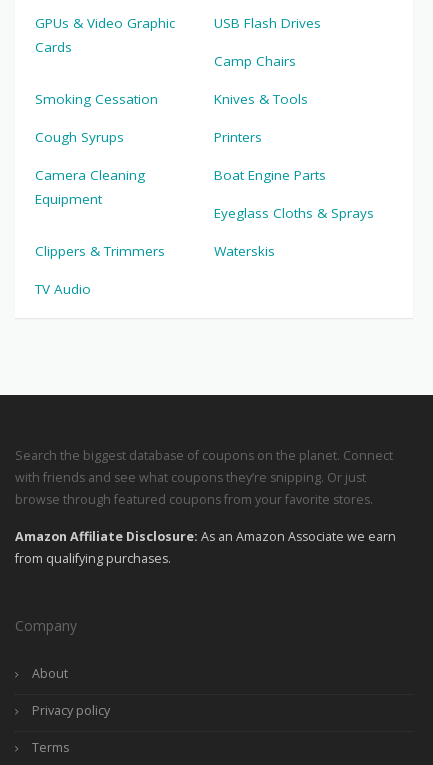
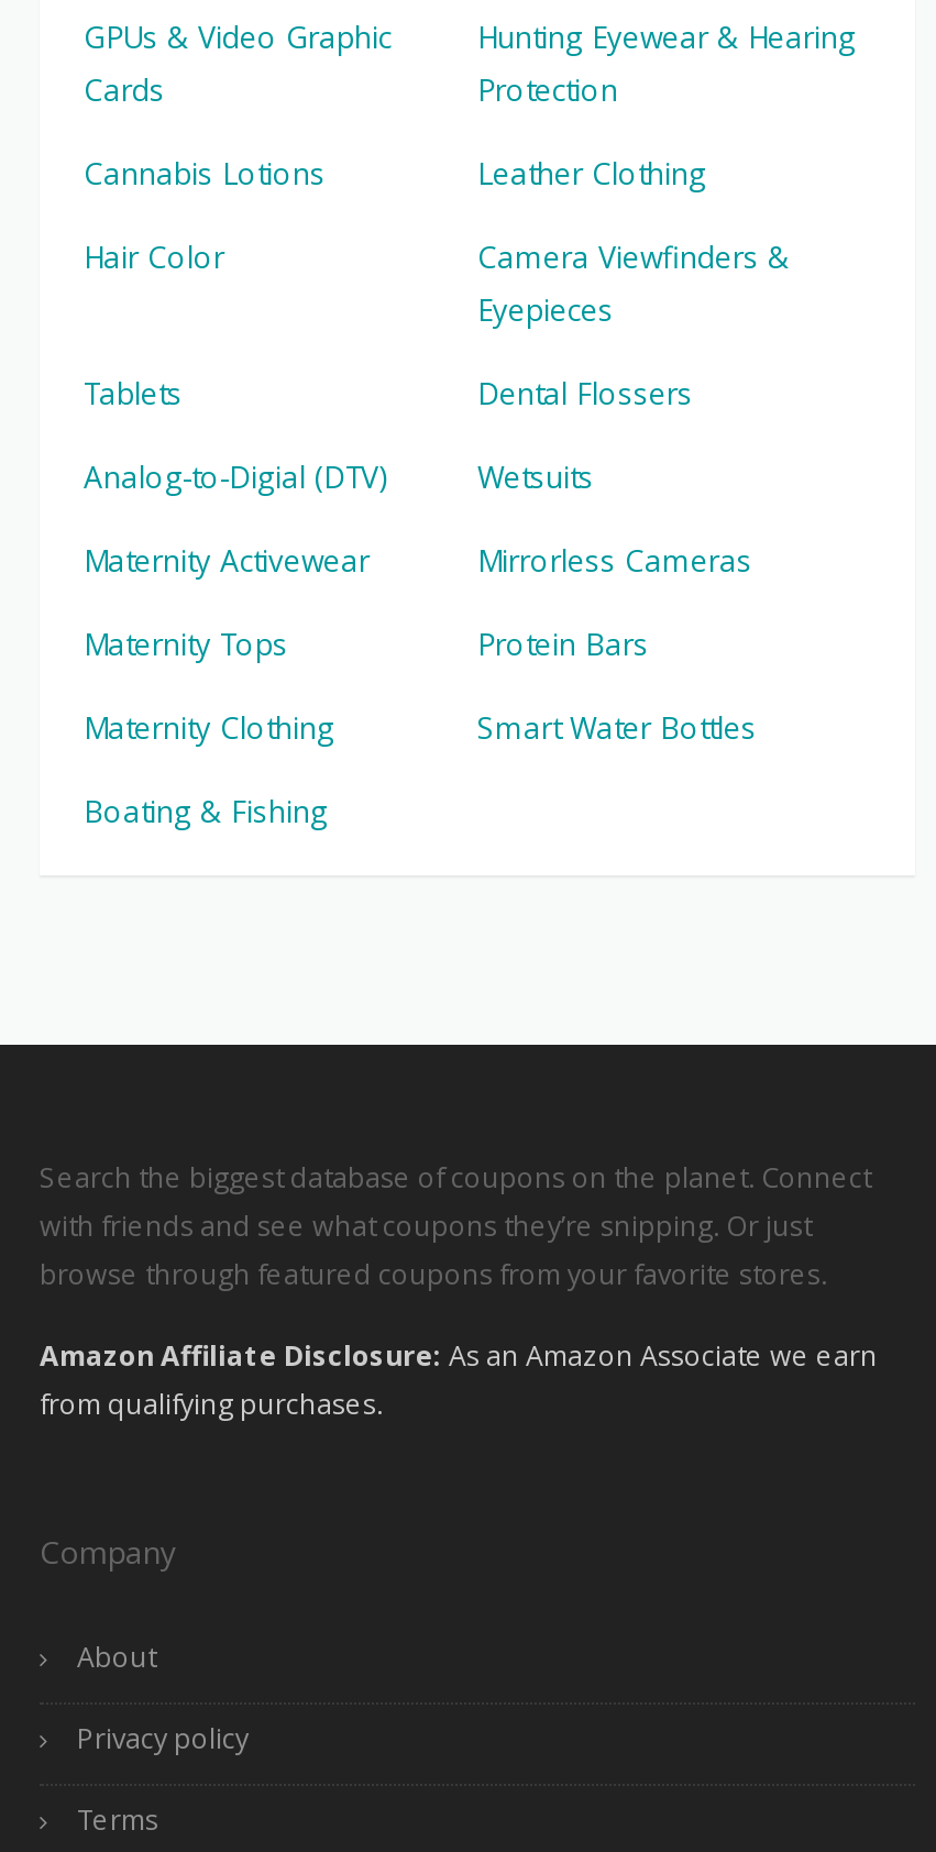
- USB Flash Drives
+ Hunting Eyewear & Hearing
+ Protection

- Camp Chairs
+ Cannabis Lotions
+ Leather Clothing

- Smoking Cessation
- Knives & Tools
+ Hair Color
+ Camera Viewfinders &
+ Eyepieces

- Cough Syrups
- Printers
+ Tablets
+ Dental Flossers

- Camera Cleaning
- Equipment
+ Analog-to-Digial (DTV)
+ Wetsuits

- Boat Engine Parts
+ Maternity Activewear
+ Mirrorless Cameras

- Eyeglass Cloths & Sprays
+ Maternity Tops
+ Protein Bars

- Clippers & Trimmers
- Waterskis
+ Maternity Clothing
+ Smart Water Bottles

- TV Audio
+ Boating & Fishing
